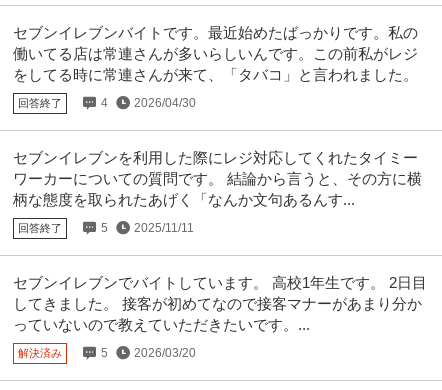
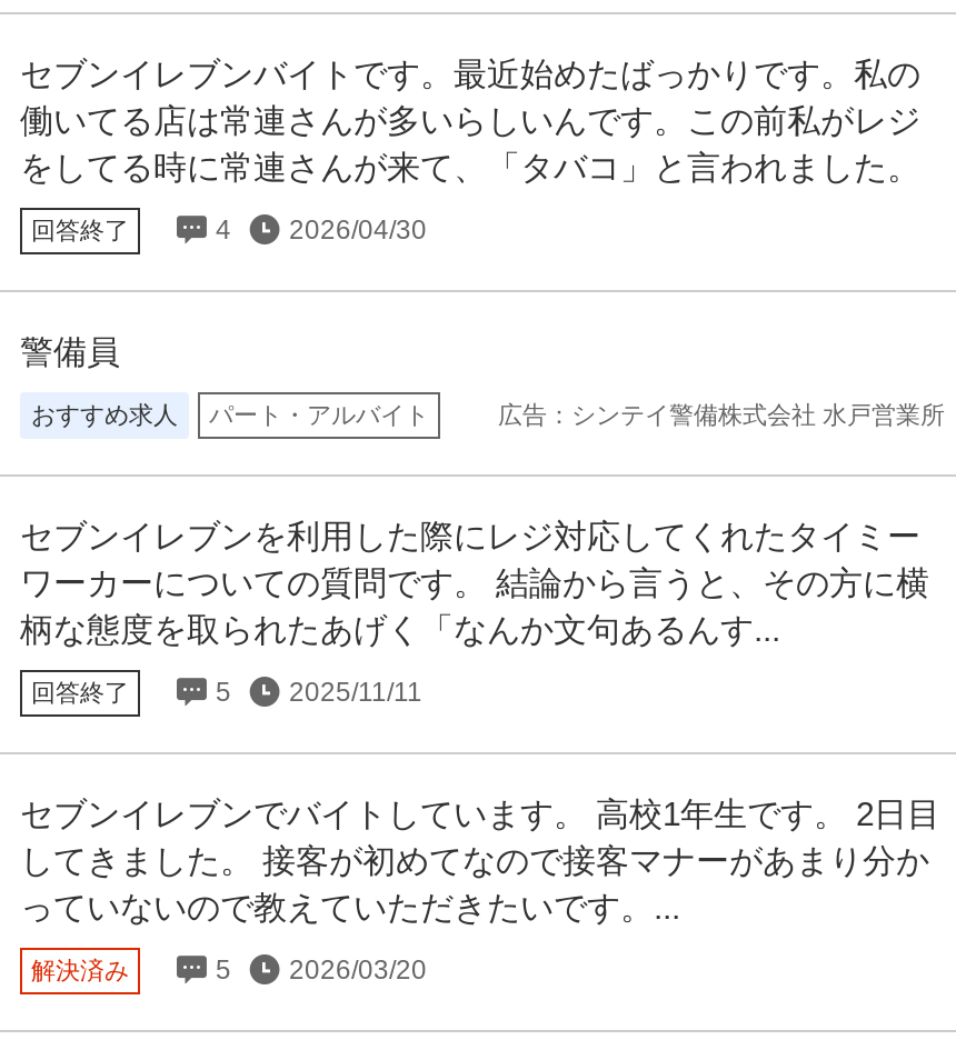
+ 警備員
+ おすすめ求人
+ パート・アルバイト
+ 広告：シンテイ警備株式会社 水戸営業所
